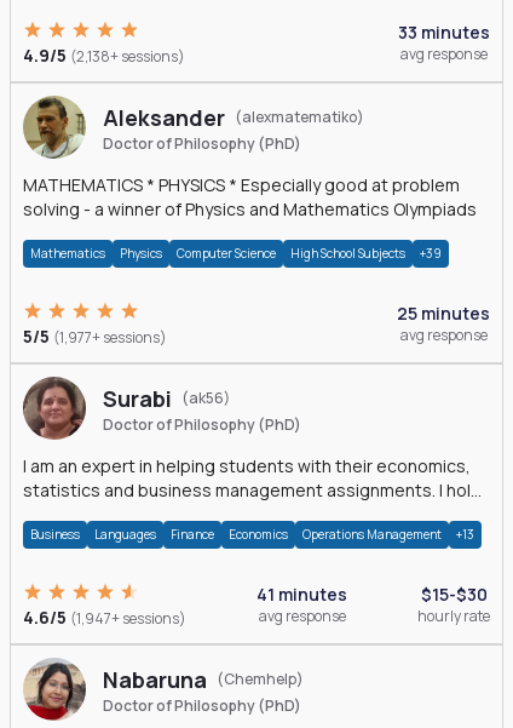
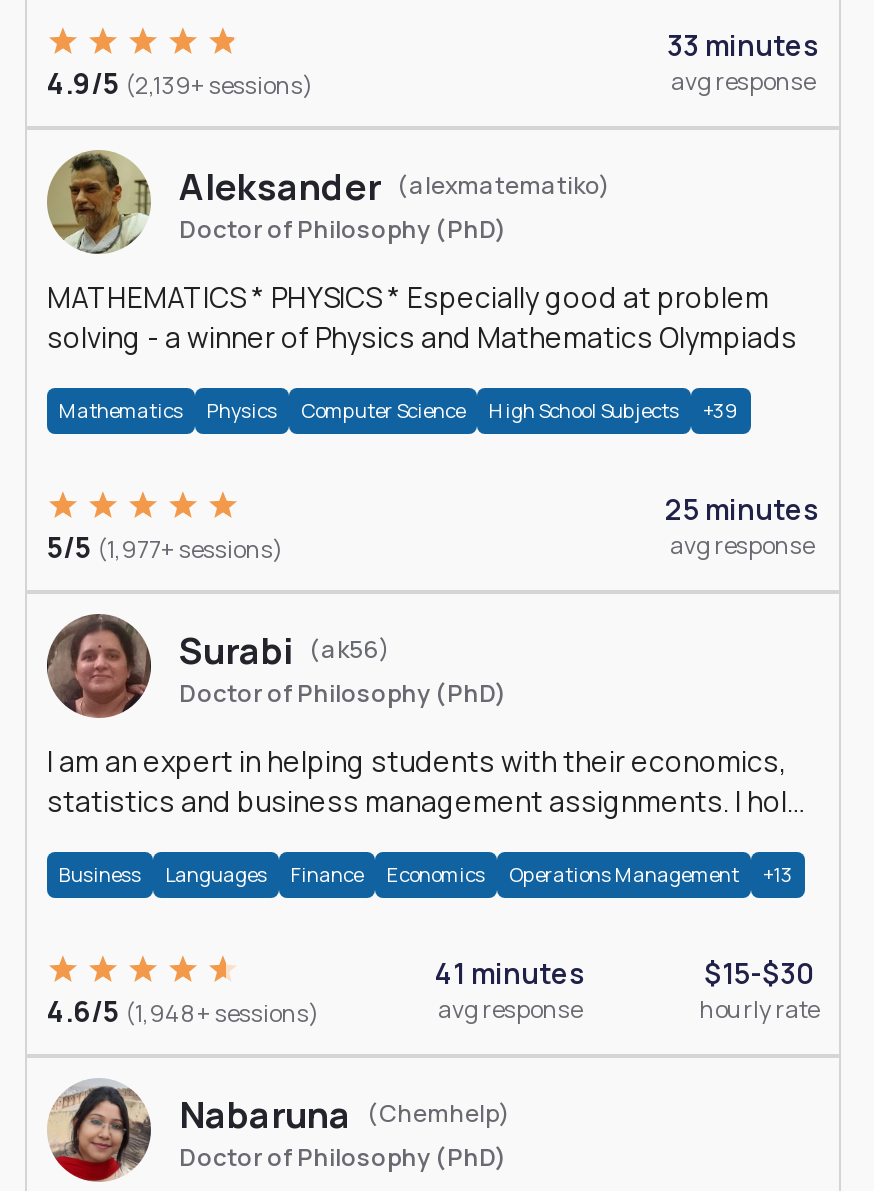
- 4.9/5 (2,138+ sessions)
+ 4.9/5 (2,139+ sessions)

- 4.6/5 (1,947+ sessions)
+ 4.6/5 (1,948+ sessions)
